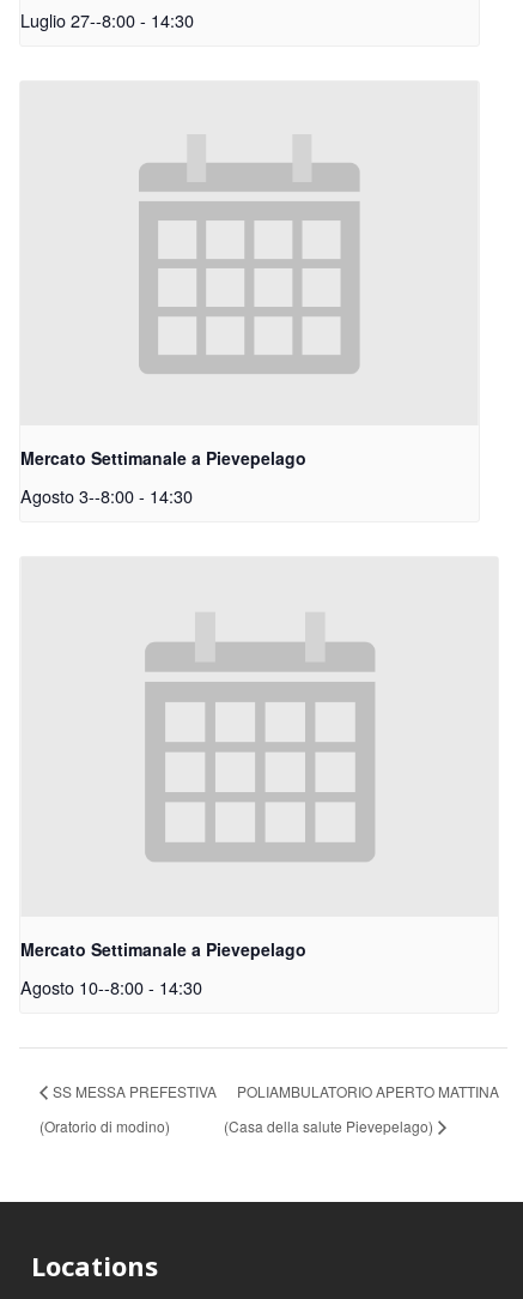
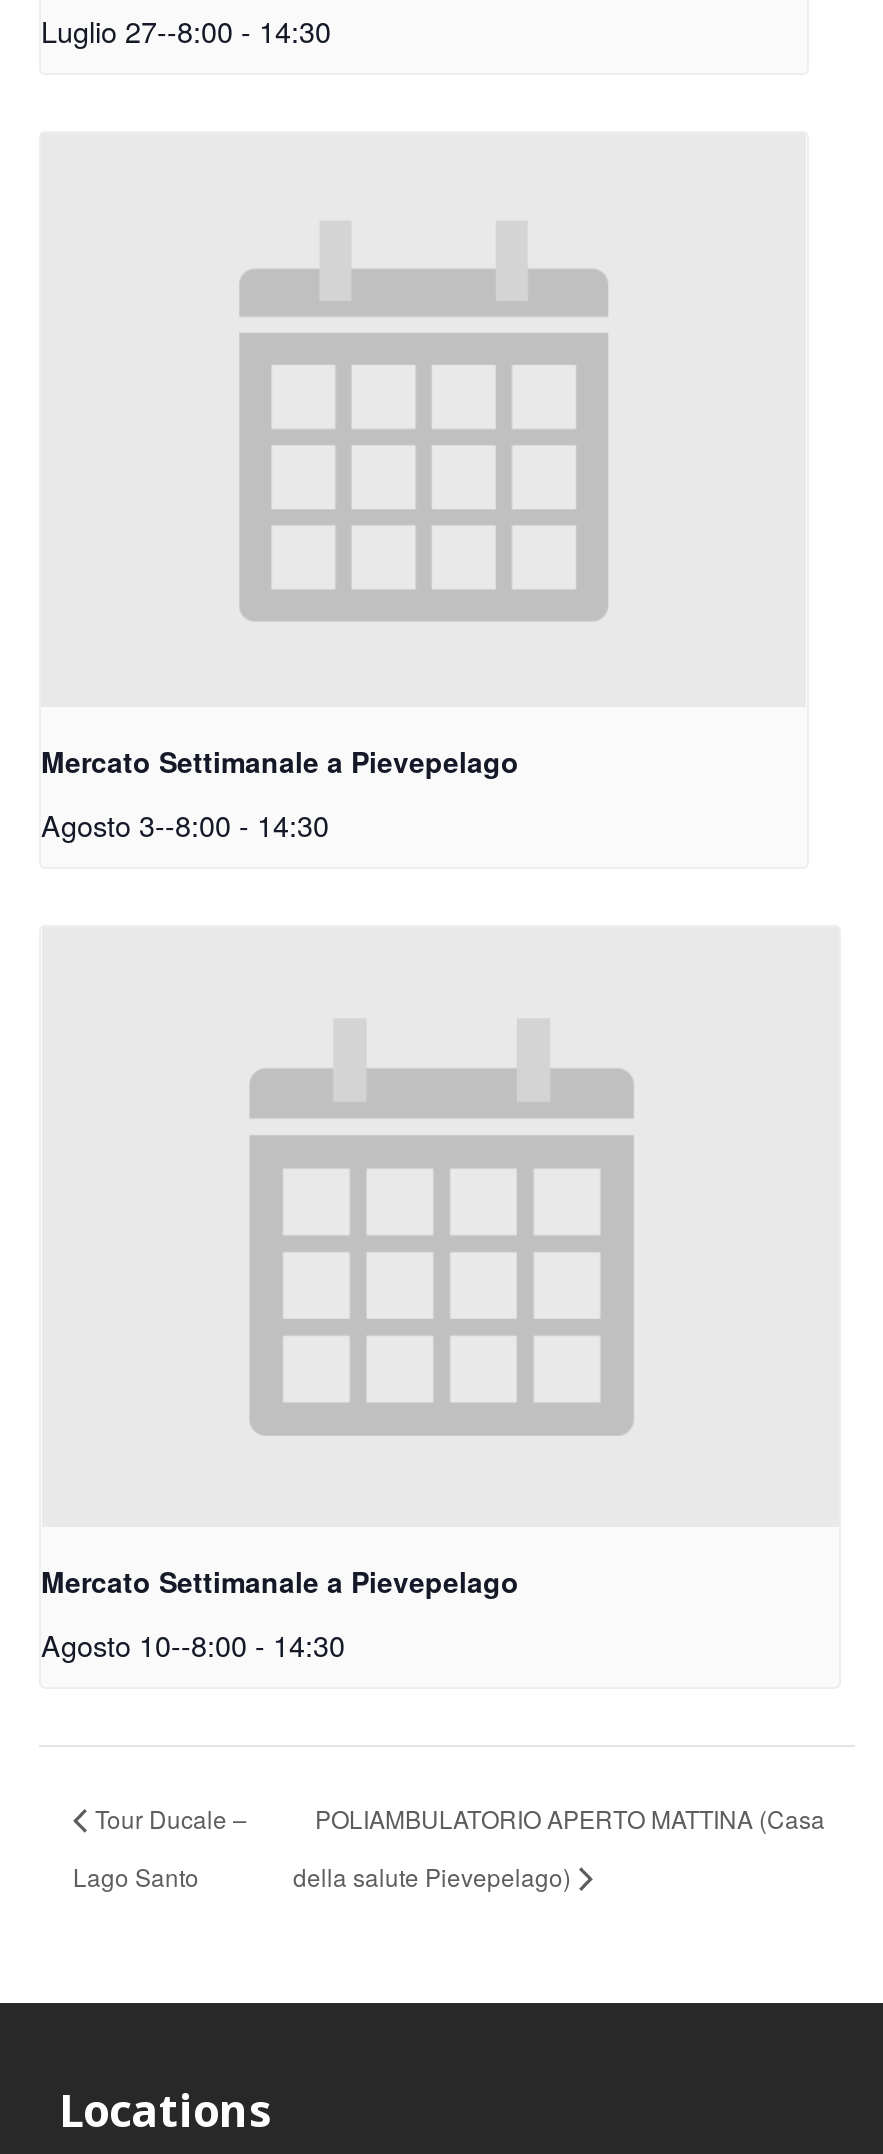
- SS MESSA PREFESTIVA
+ Tour Ducale –

- POLIAMBULATORIO APERTO MATTINA
+ POLIAMBULATORIO APERTO MATTINA (Casa

- (Oratorio di modino)
+ Lago Santo

- (Casa della salute Pievepelago)
+ della salute Pievepelago)
